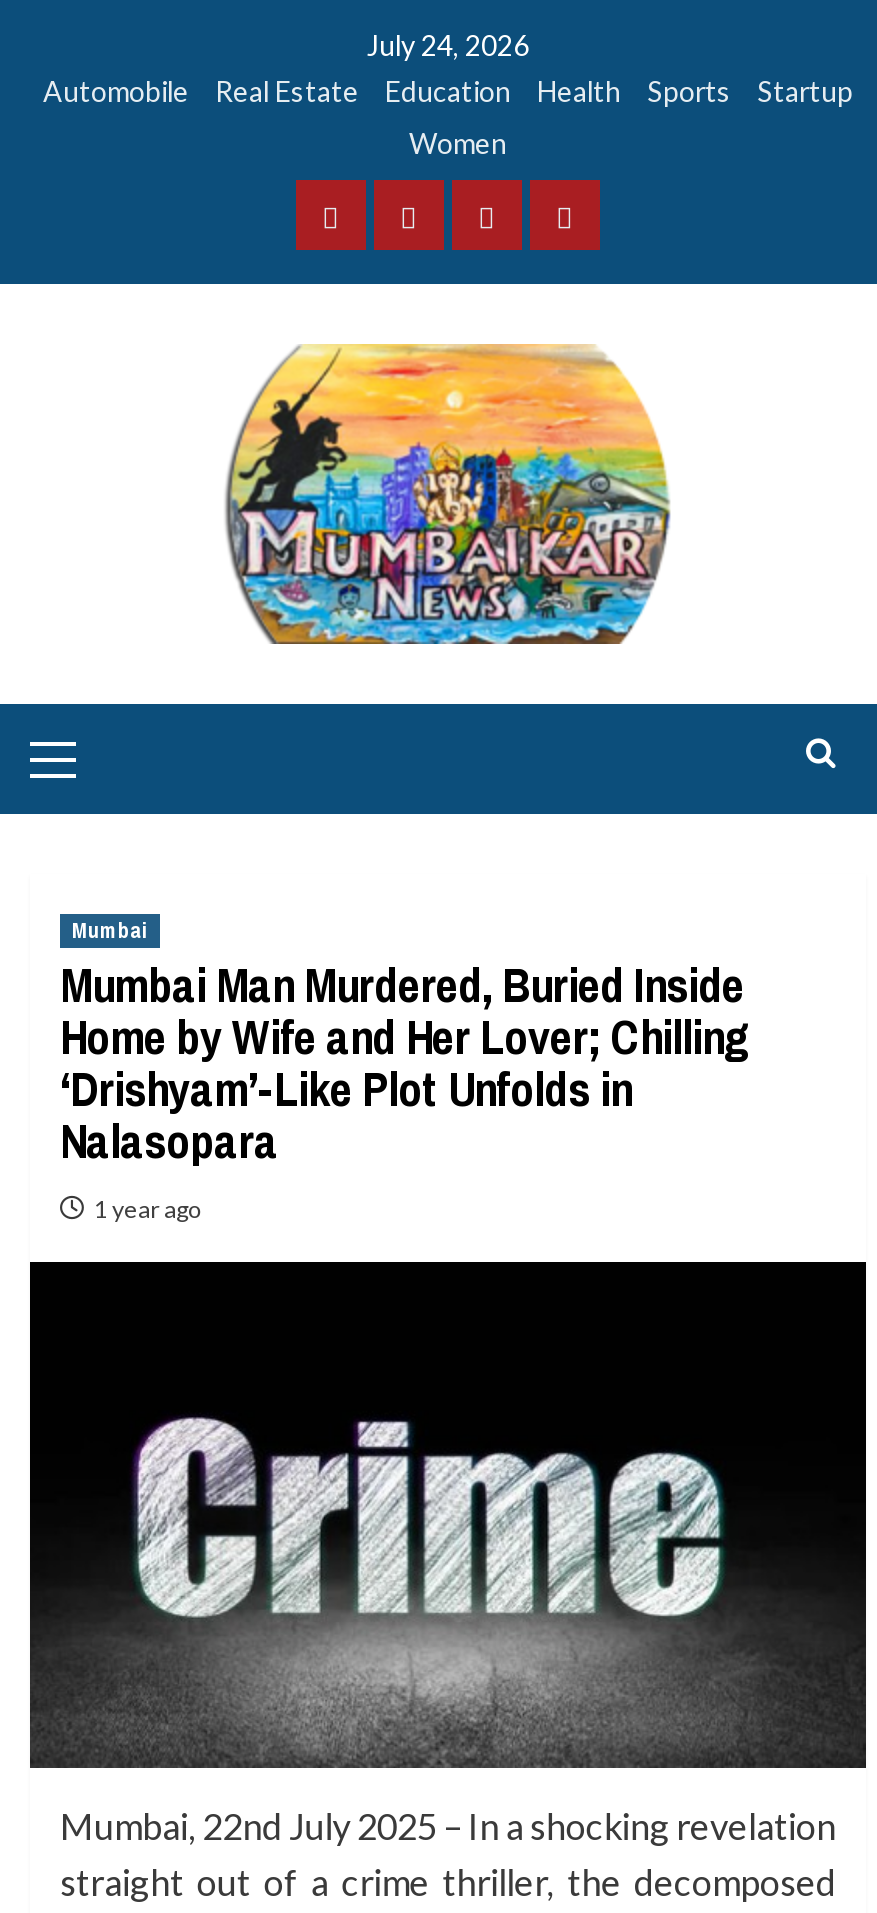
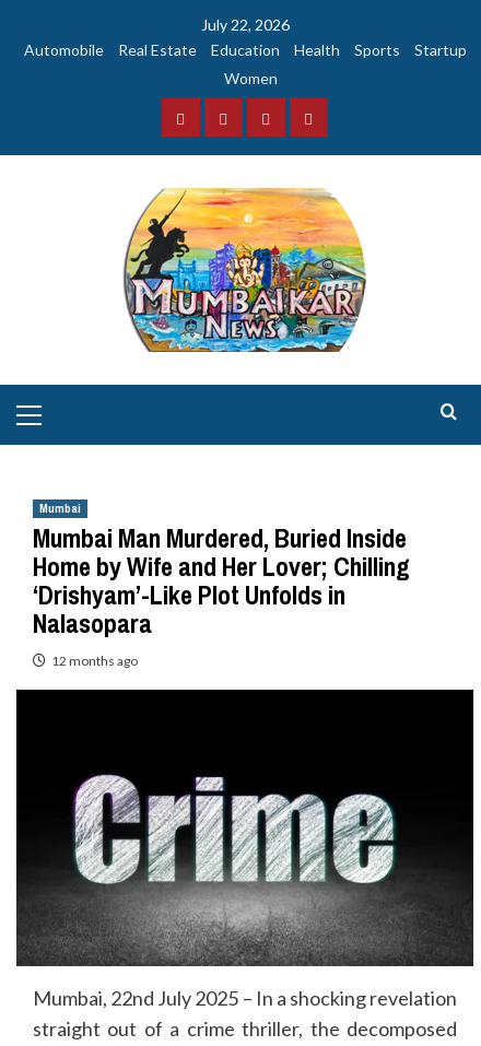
- July 24, 2026
+ July 22, 2026

- 1 year ago
+ 12 months ago
